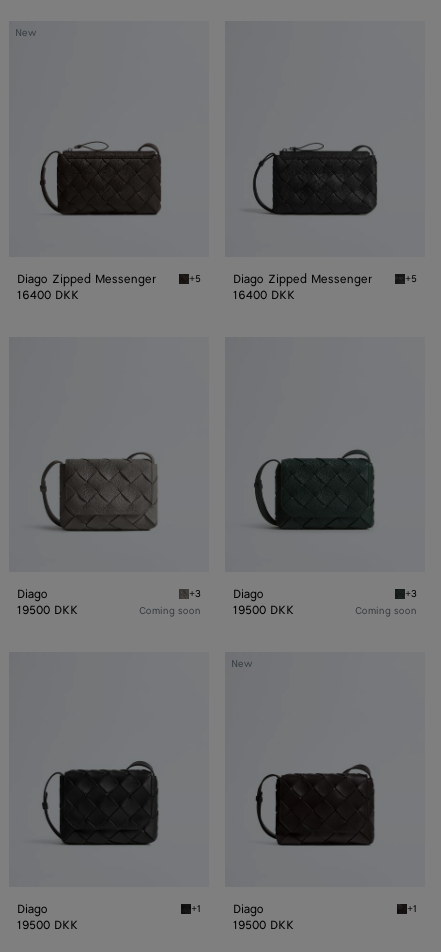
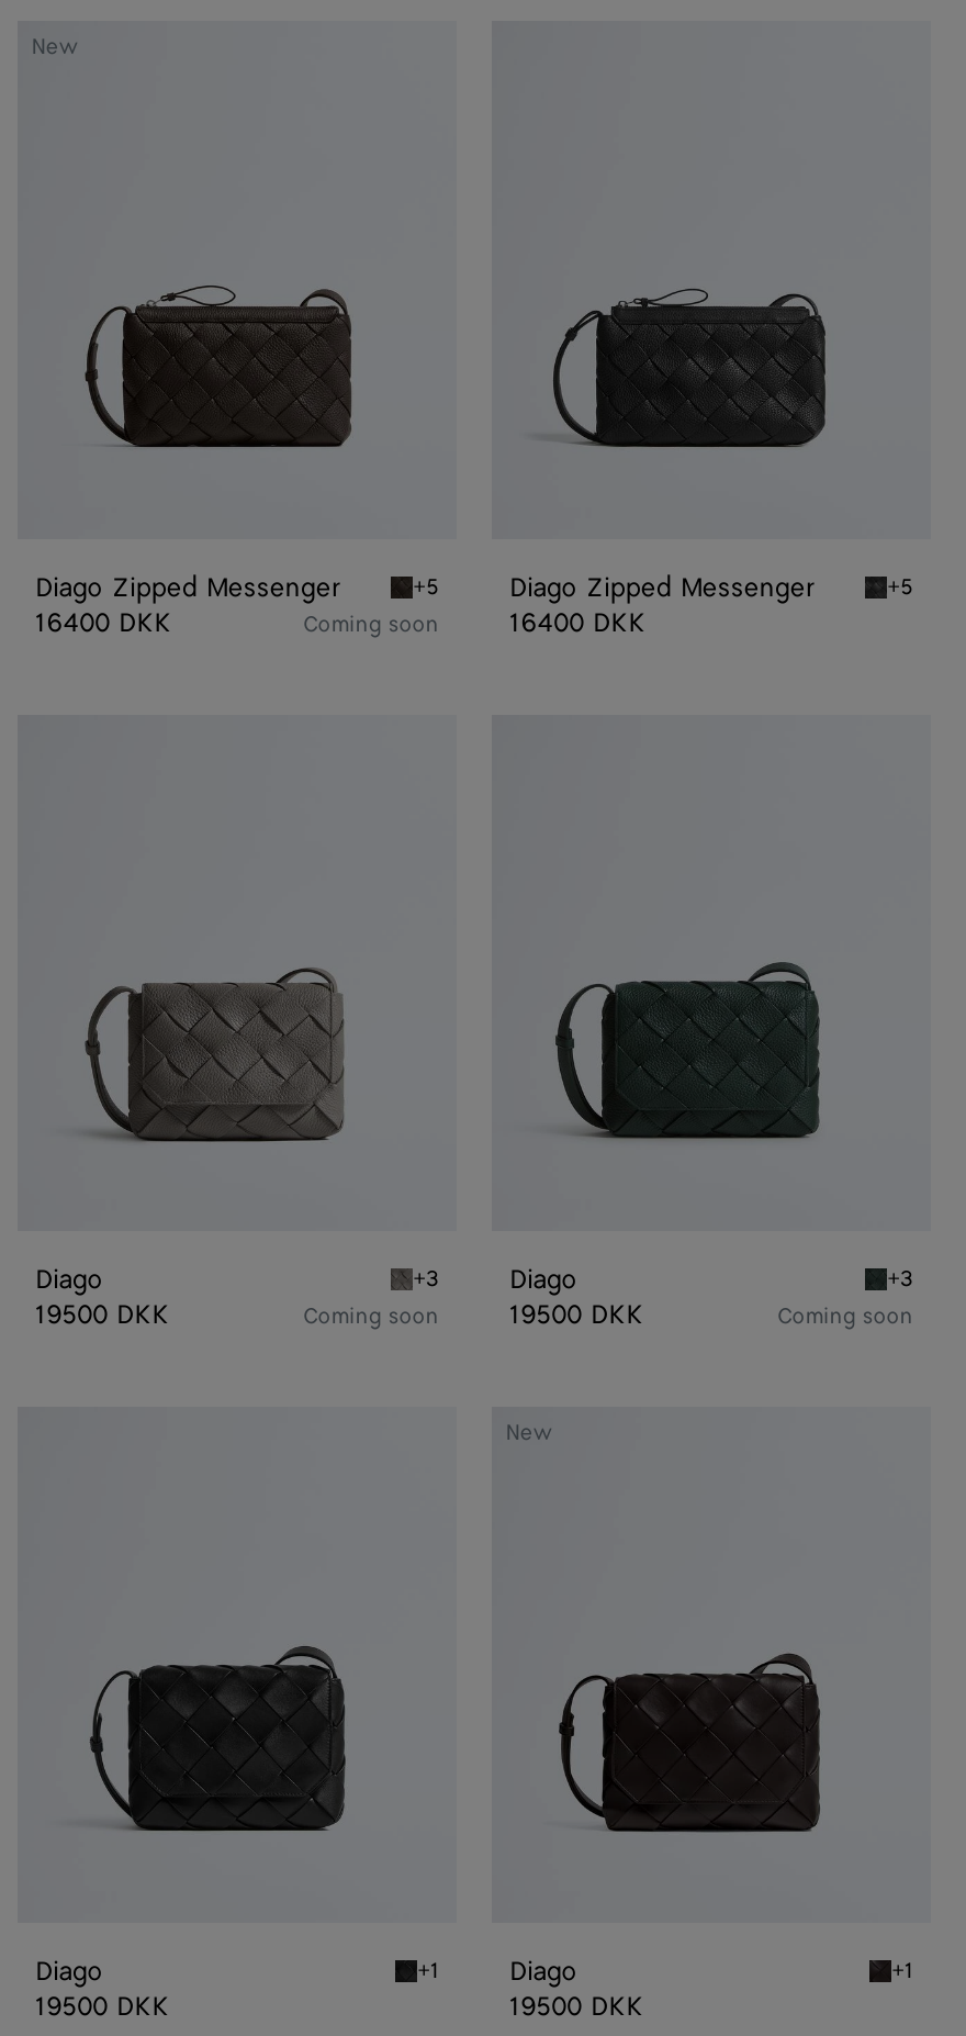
+ Coming soon
